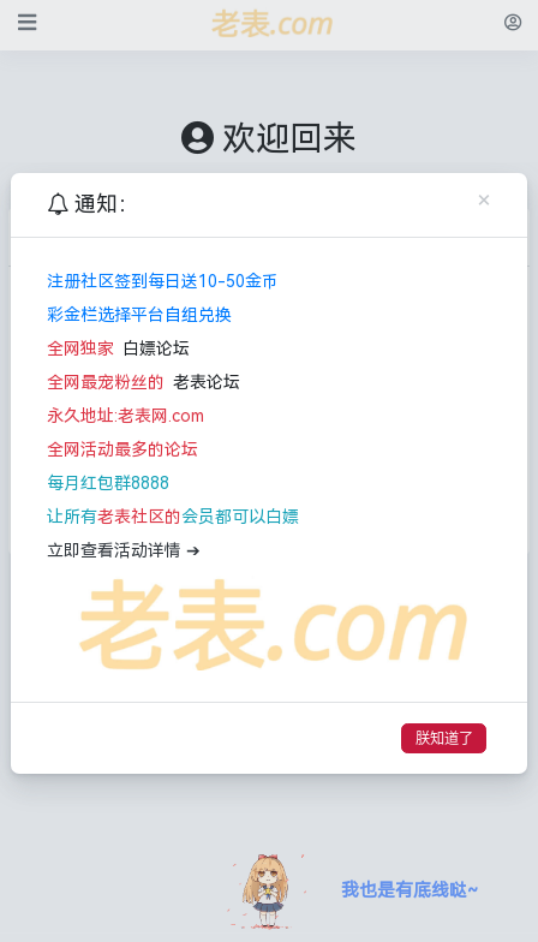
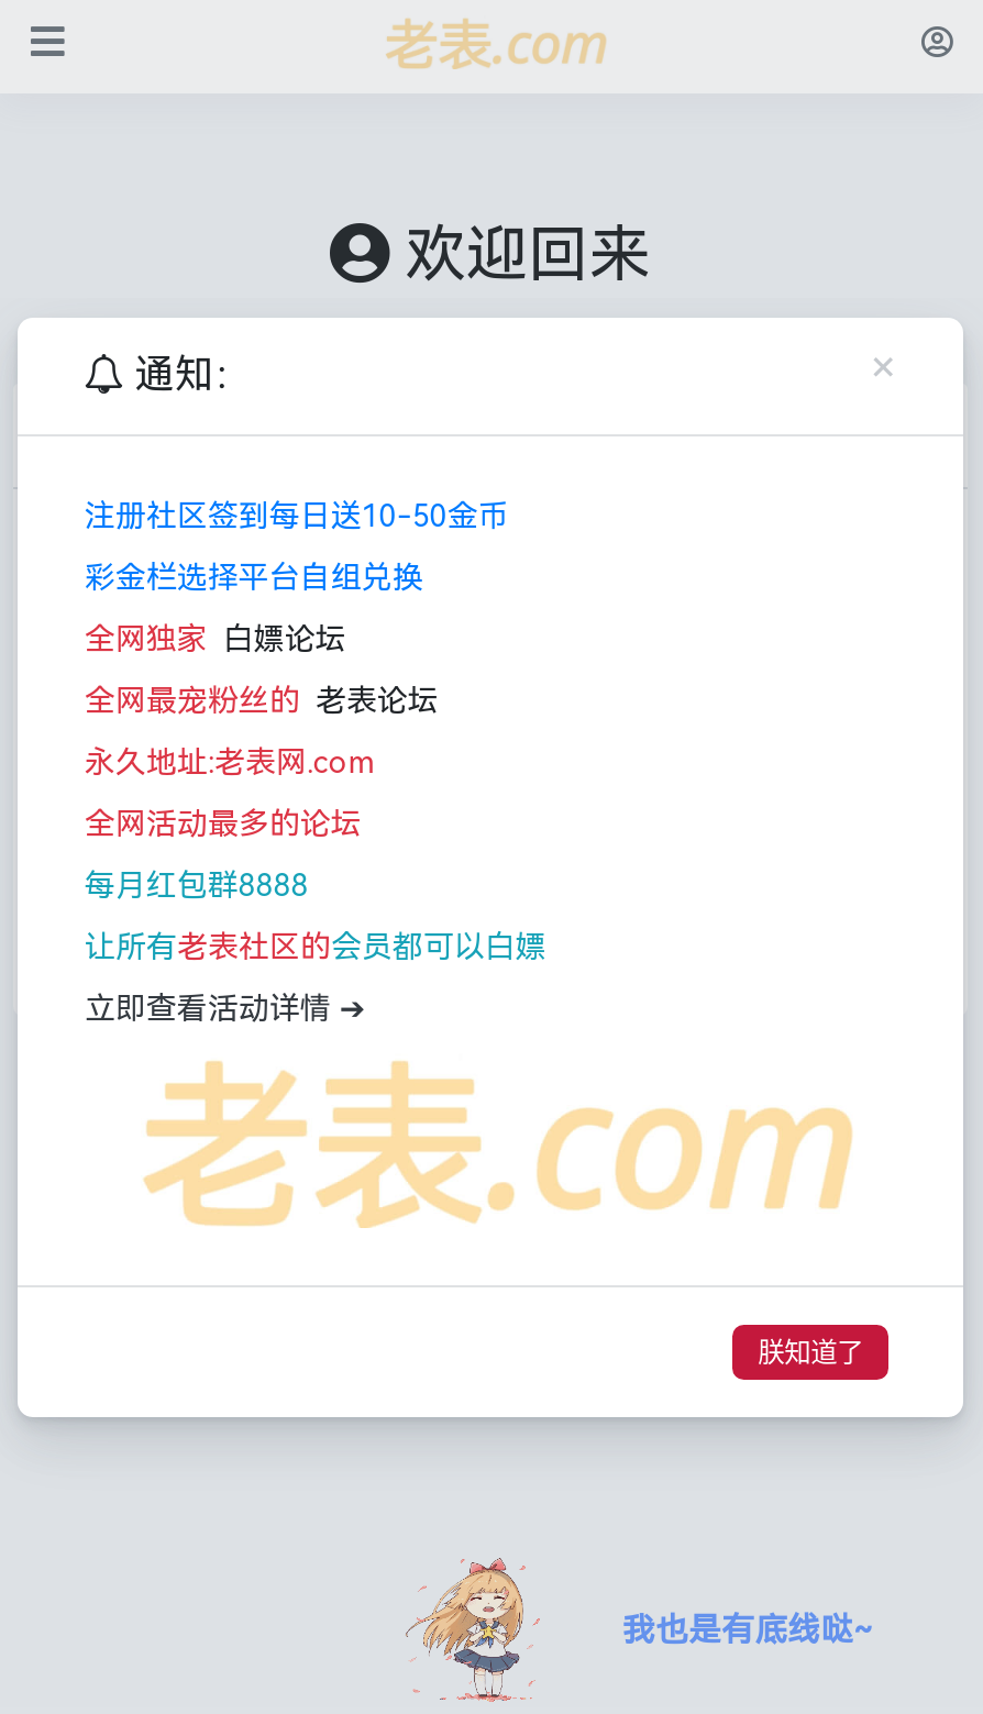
- [image]
+ [image]
